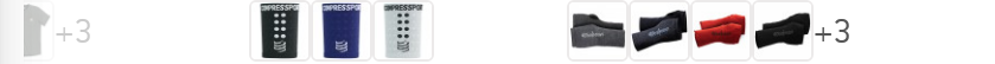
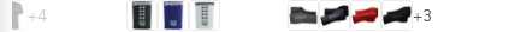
- +3
+ +4
